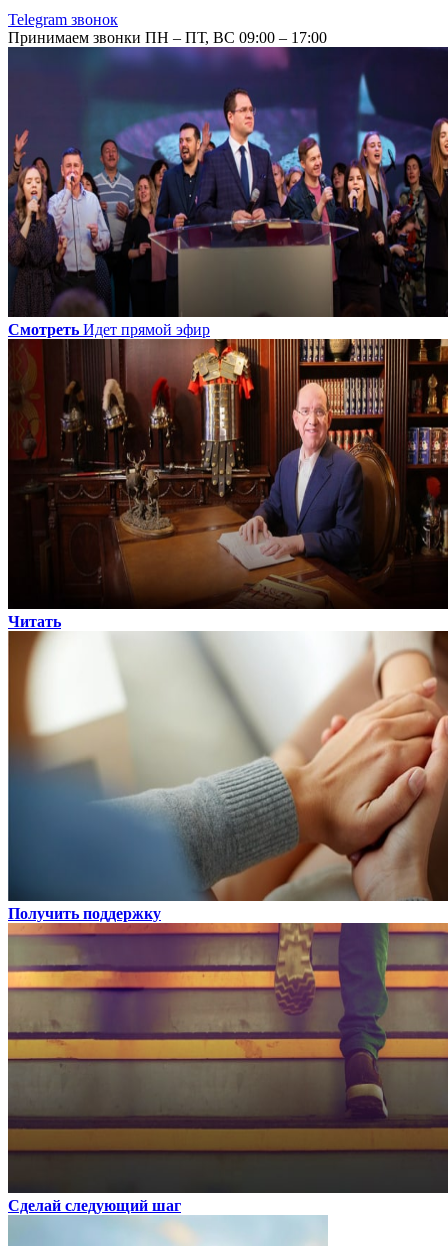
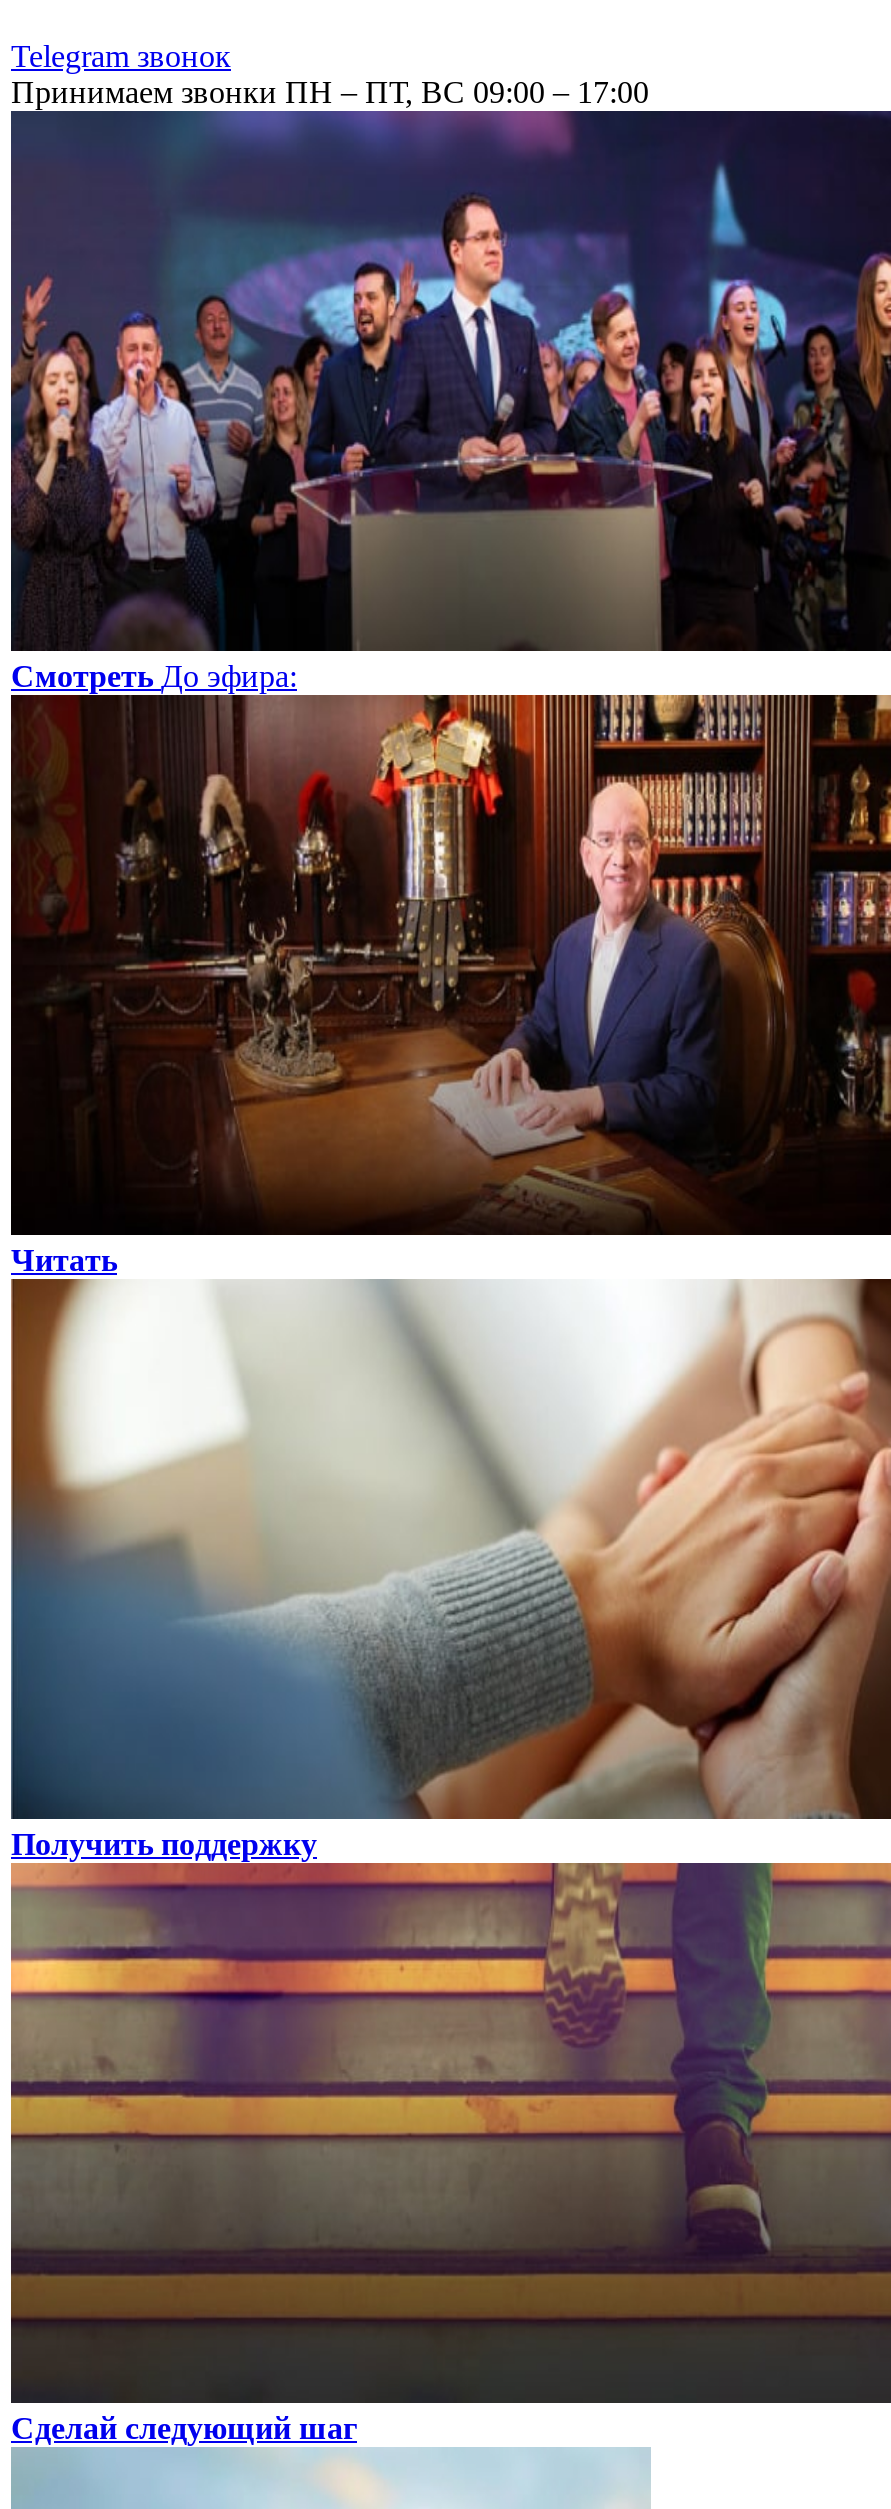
- Смотреть Идет прямой эфир
+ Смотреть До эфира:
